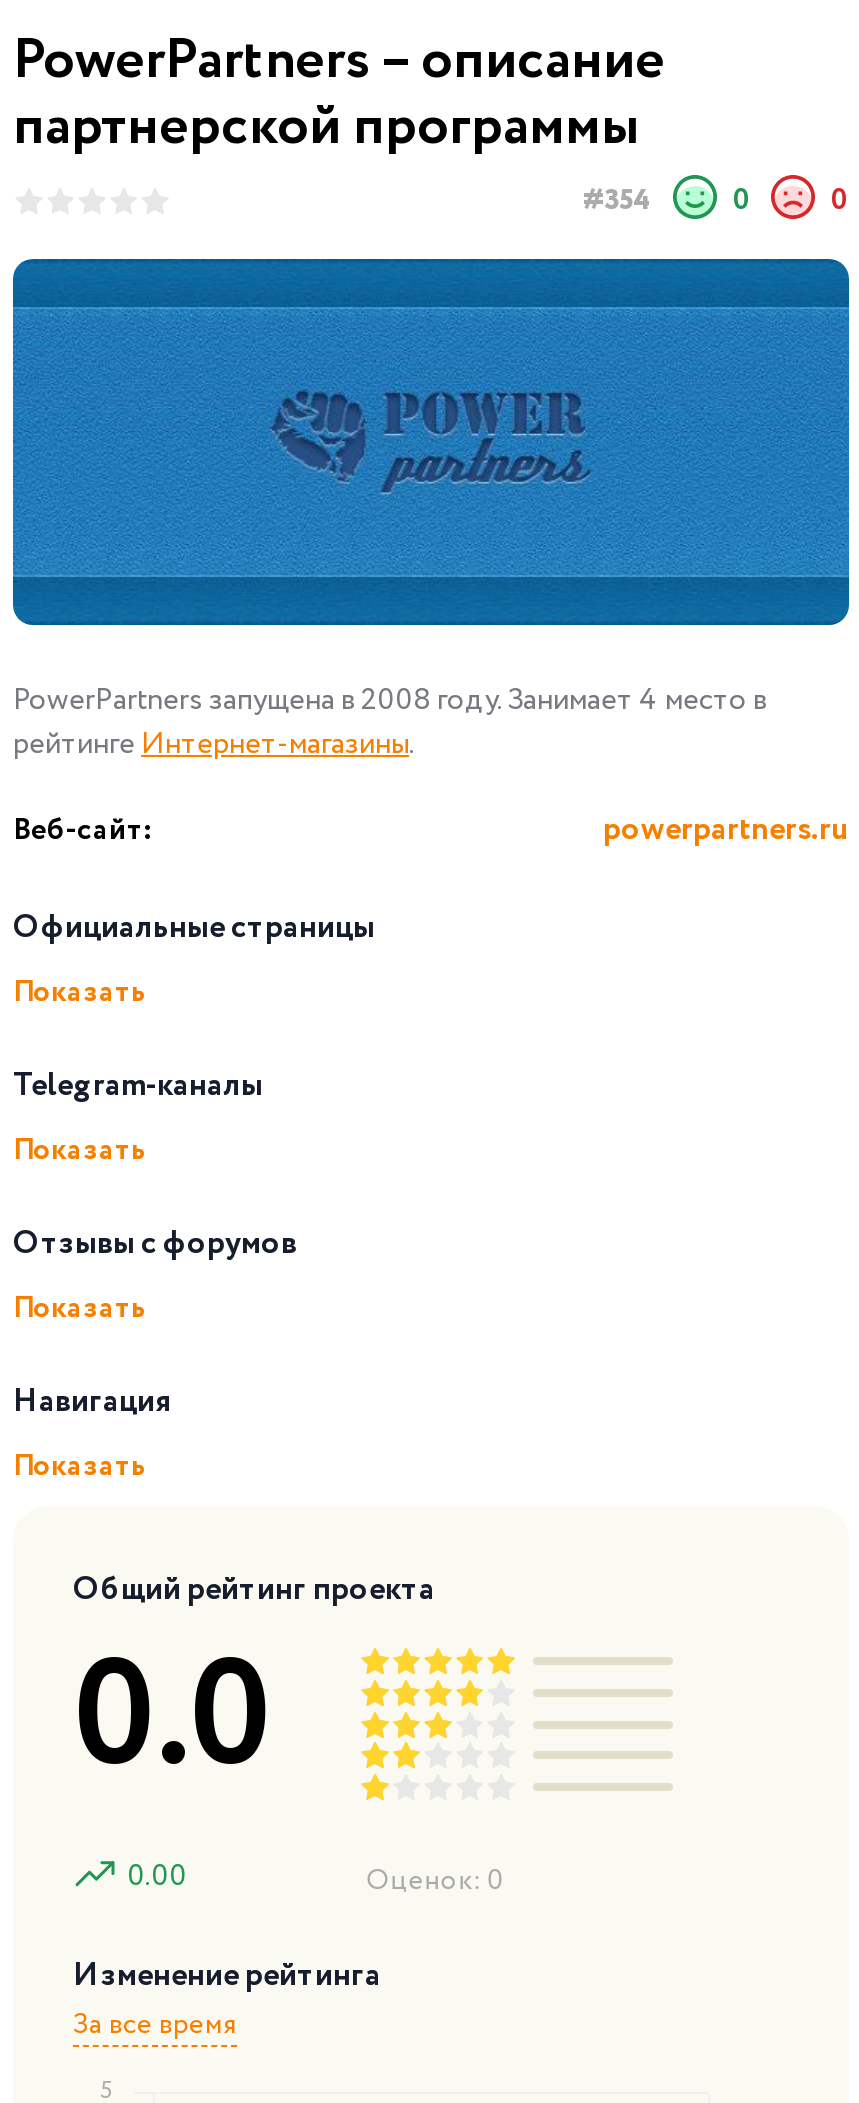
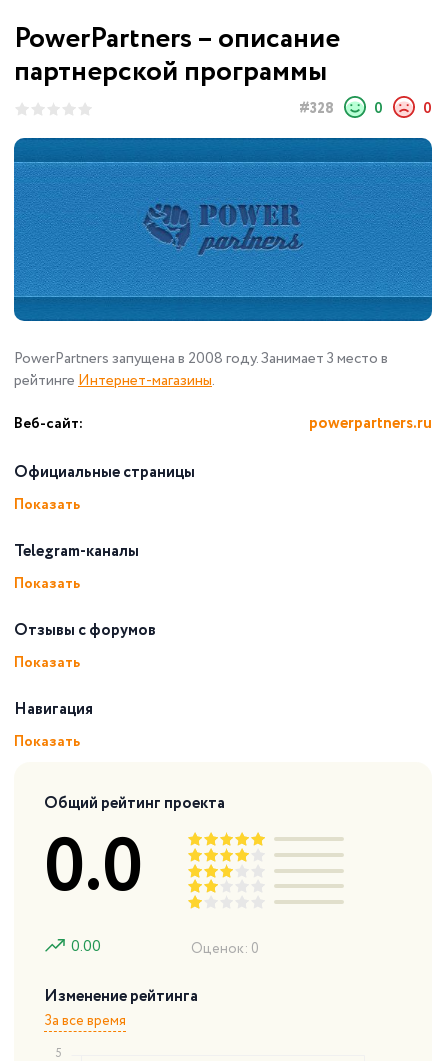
- #354 0 0
+ #328 0 0

- PowerPartners запущена в 2008 году. Занимает 4 место в
+ PowerPartners запущена в 2008 году. Занимает 3 место в
